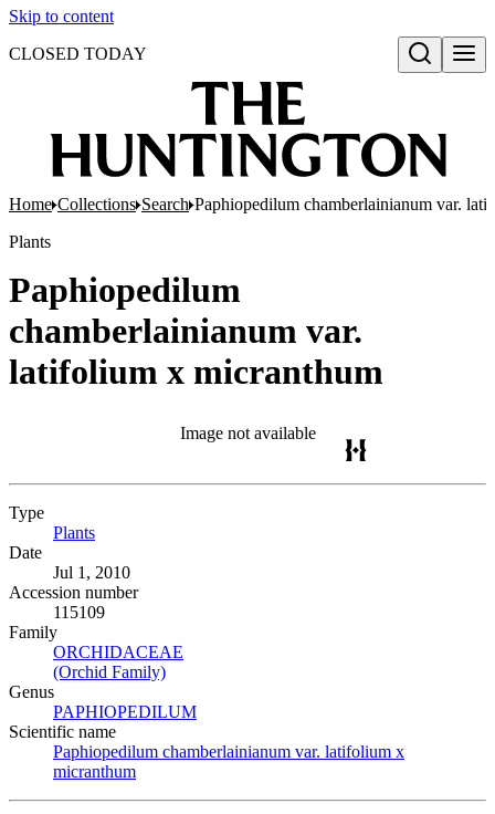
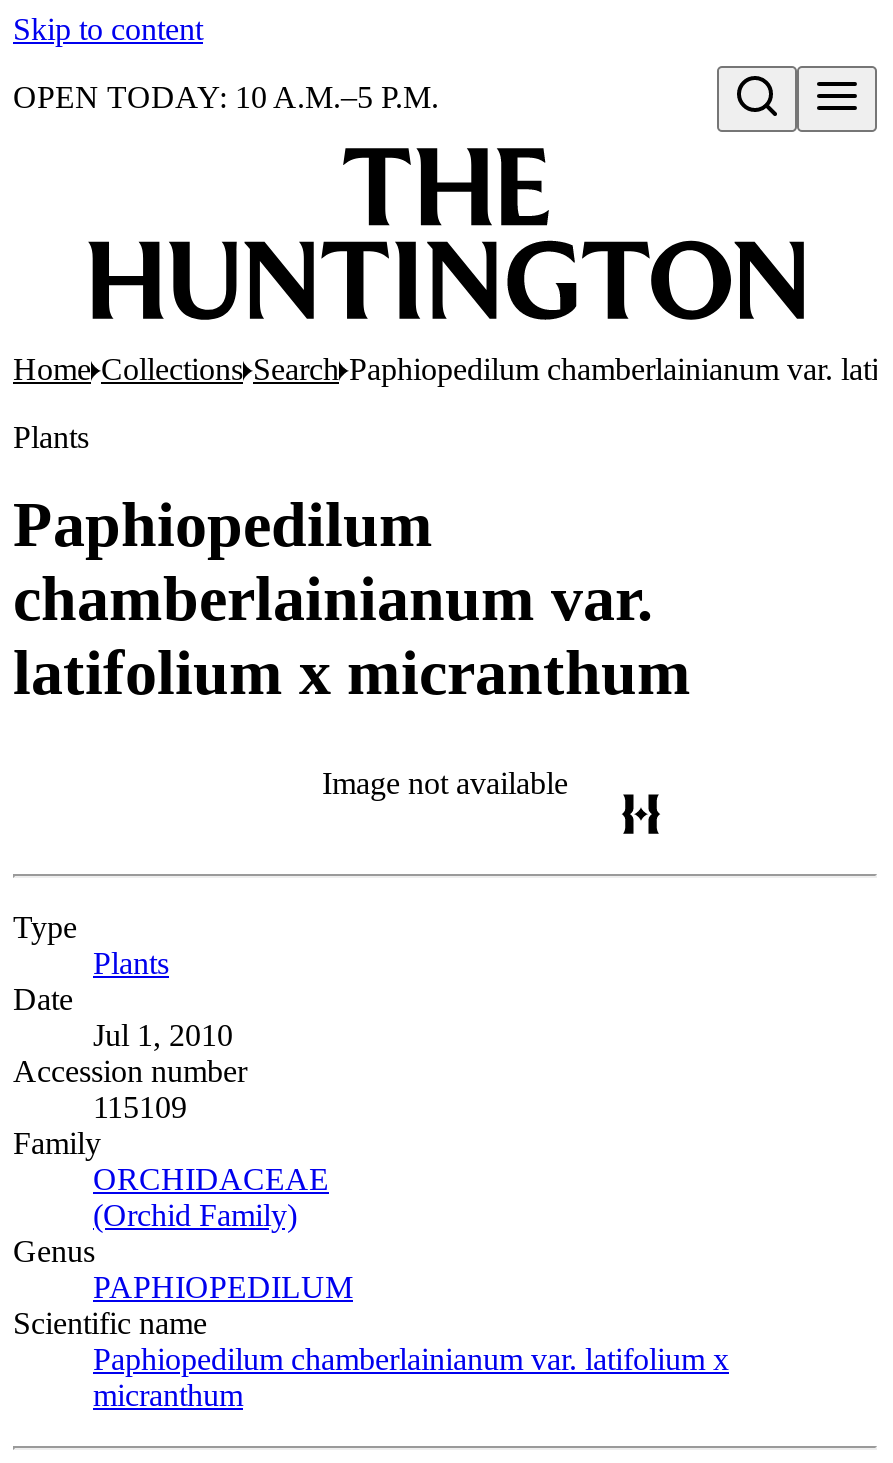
- CLOSED TODAY
+ OPEN TODAY: 10 A.M.–5 P.M.
